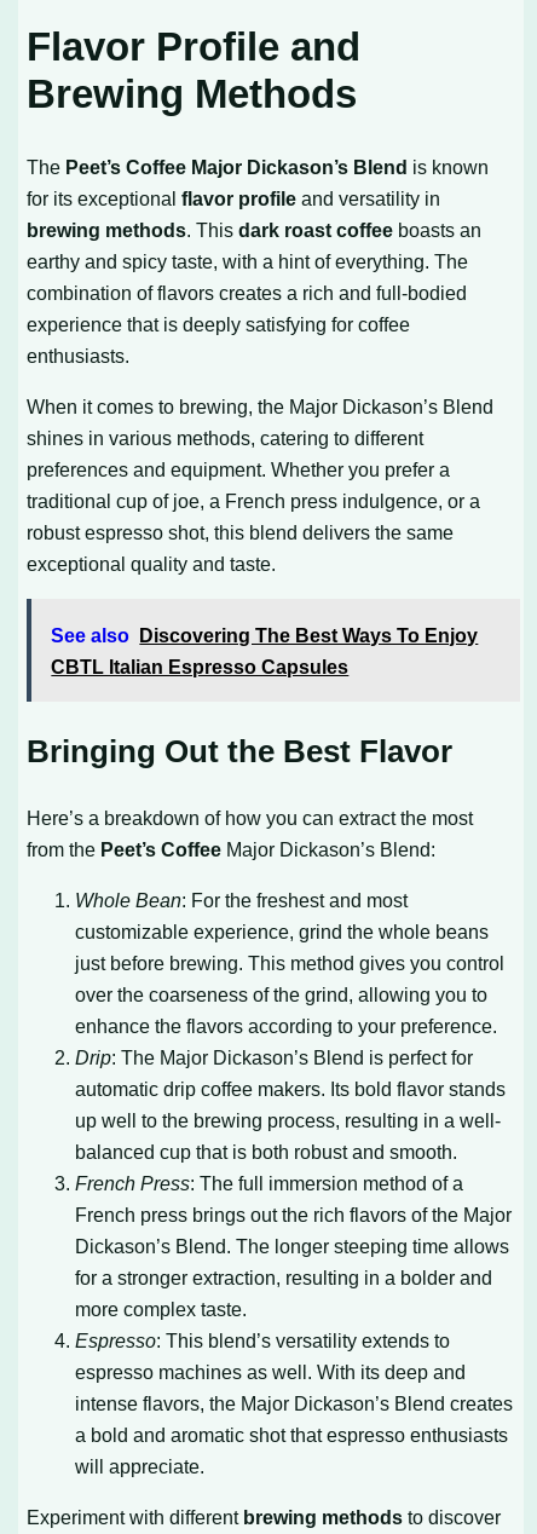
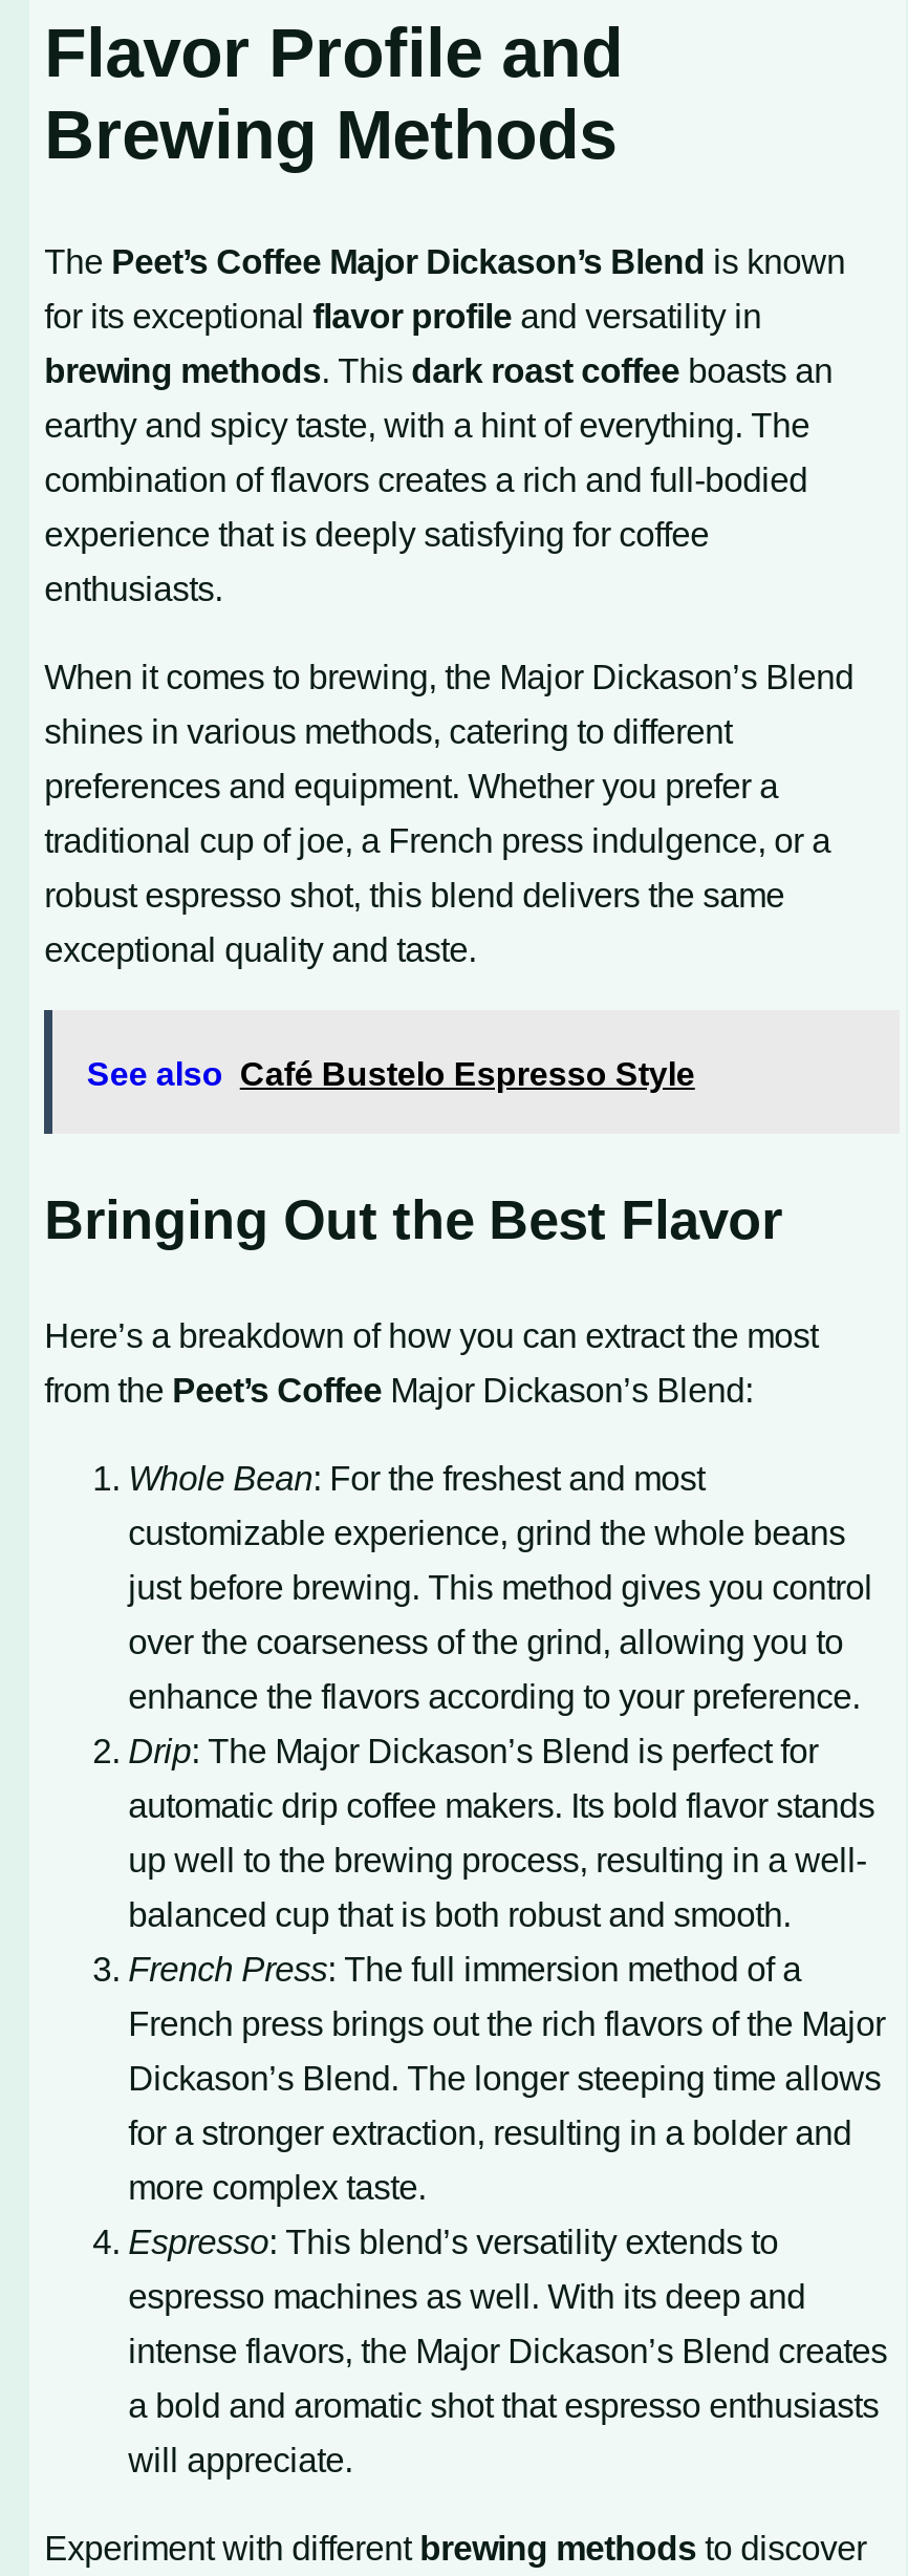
- See also Discovering The Best Ways To Enjoy
- CBTL Italian Espresso Capsules
+ See also Café Bustelo Espresso Style
